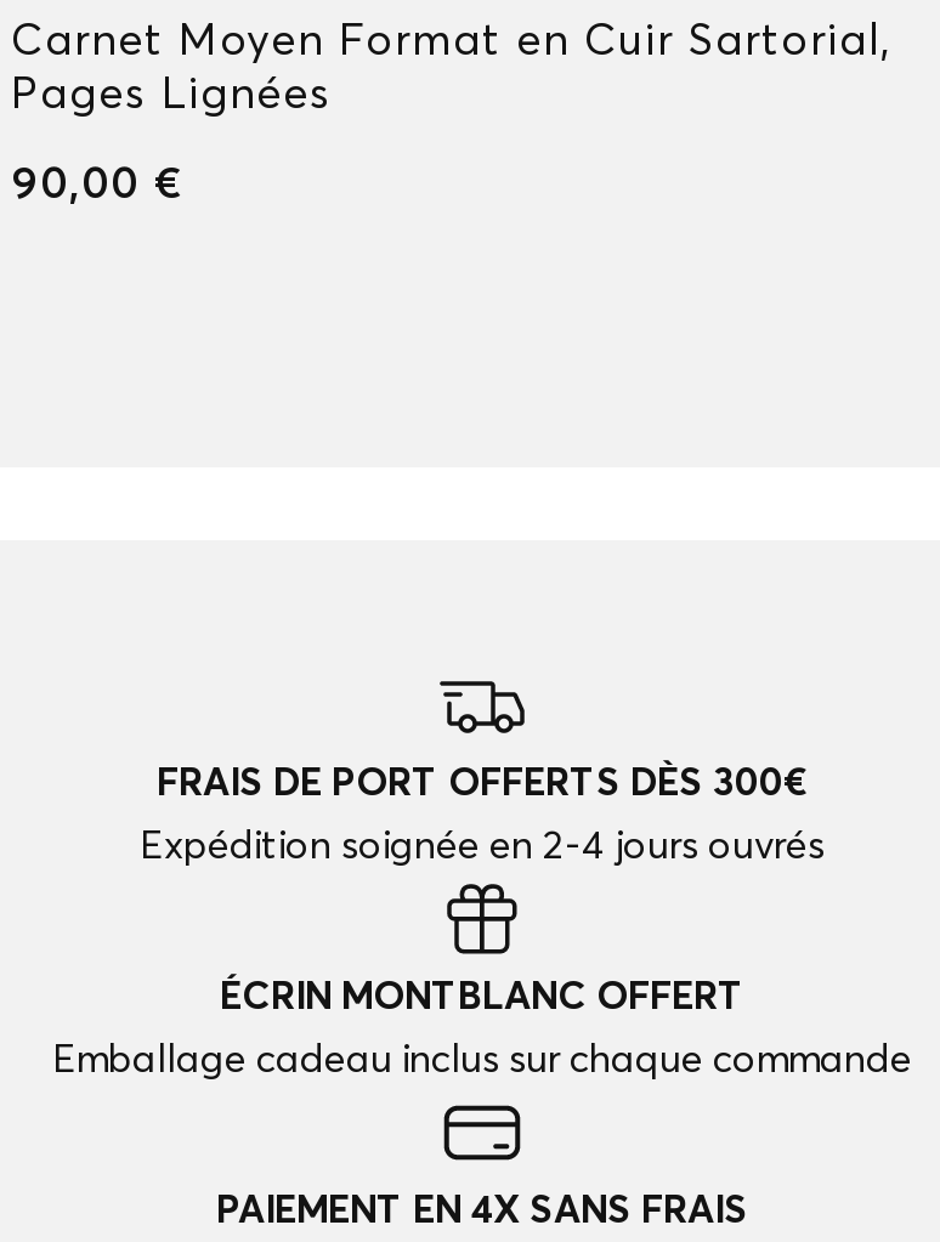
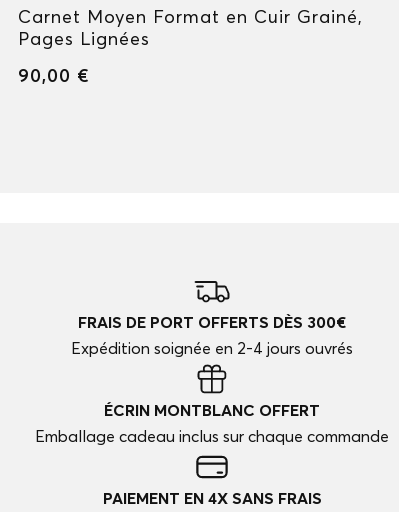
- Carnet Moyen Format en Cuir Sartorial,
+ Carnet Moyen Format en Cuir Grainé,
